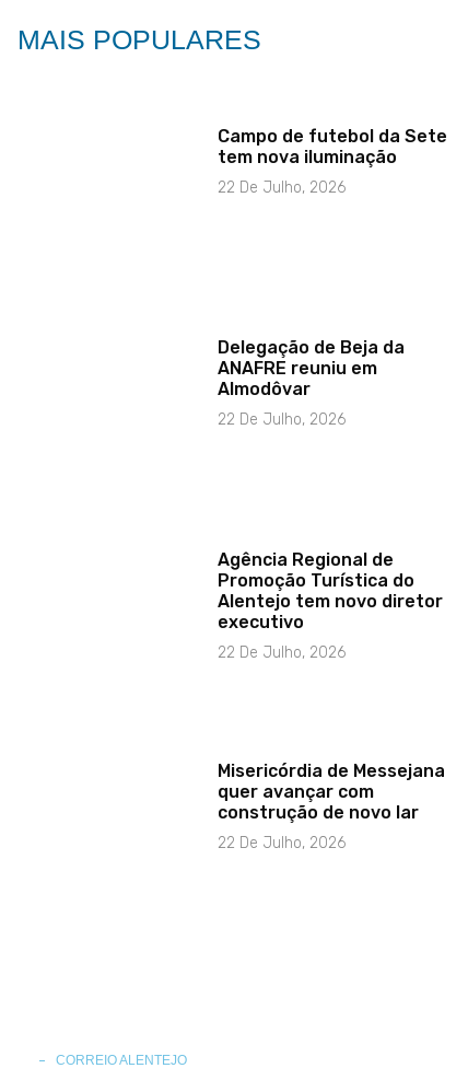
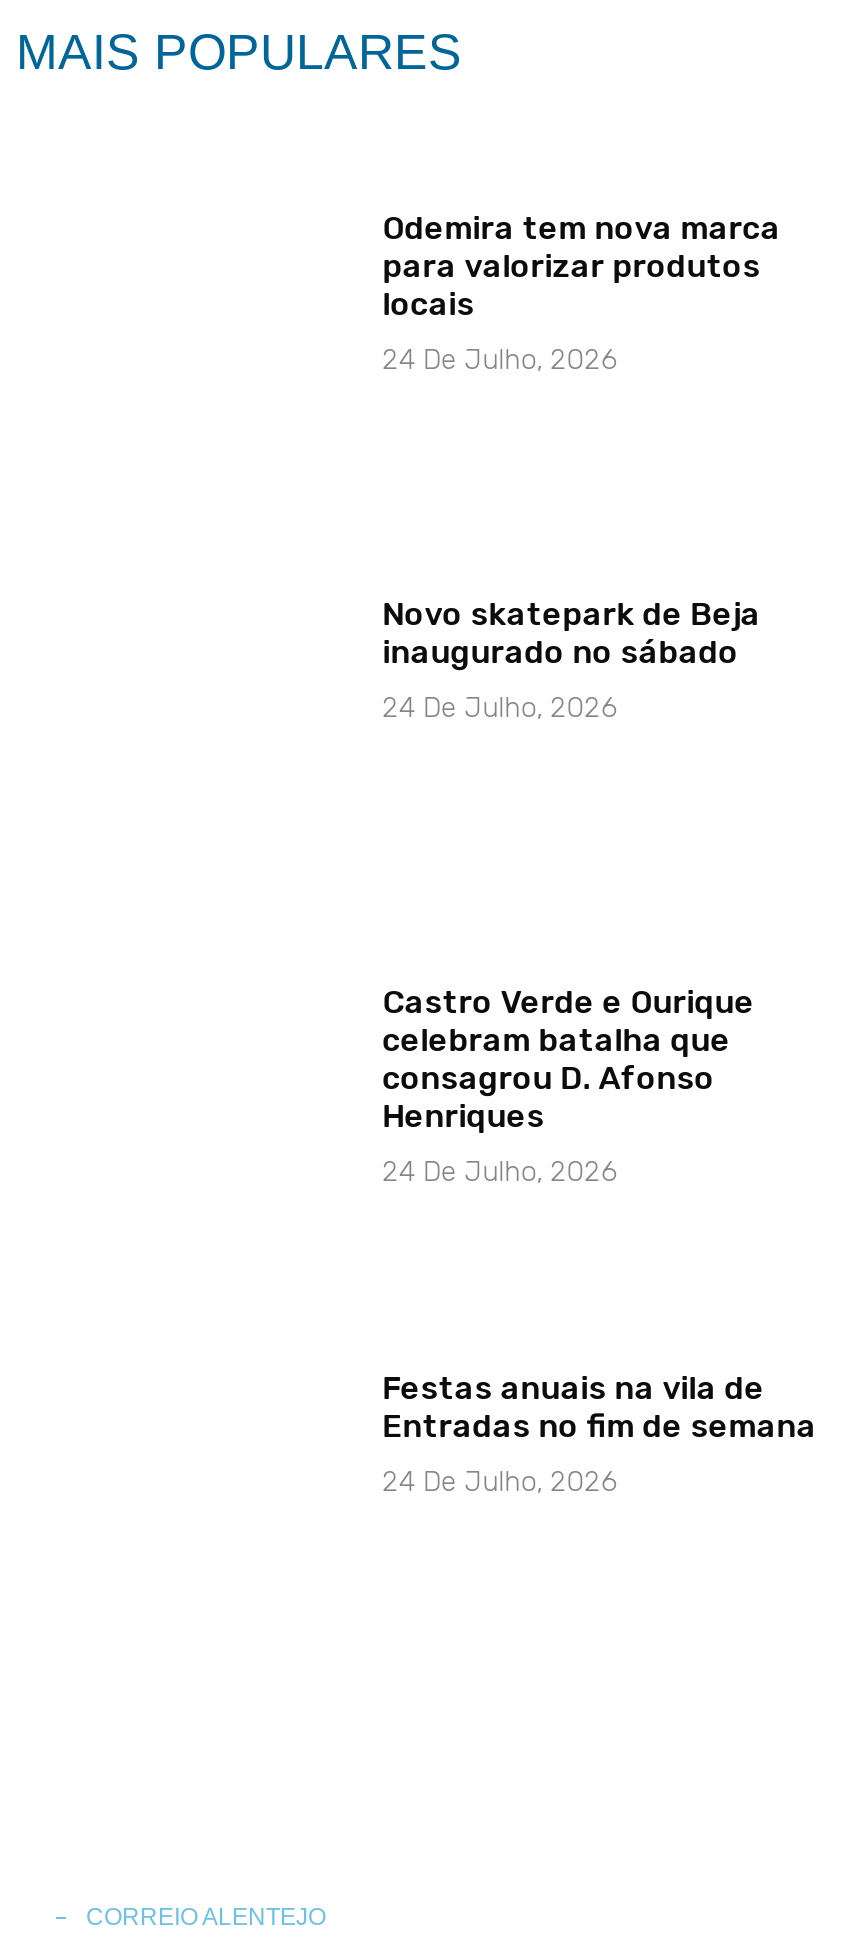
- Campo de futebol da Sete
- tem nova iluminação
+ Odemira tem nova marca
+ para valorizar produtos
+ locais

- 22 De Julho, 2026
+ 24 De Julho, 2026

- Delegação de Beja da
- ANAFRE reuniu em
- Almodôvar
+ Novo skatepark de Beja
+ inaugurado no sábado

- 22 De Julho, 2026
+ 24 De Julho, 2026

- Agência Regional de
- Promoção Turística do
- Alentejo tem novo diretor
- executivo
+ Castro Verde e Ourique
+ celebram batalha que
+ consagrou D. Afonso
+ Henriques

- 22 De Julho, 2026
+ 24 De Julho, 2026

- Misericórdia de Messejana
- quer avançar com
- construção de novo lar
+ Festas anuais na vila de
+ Entradas no fim de semana

- 22 De Julho, 2026
+ 24 De Julho, 2026
